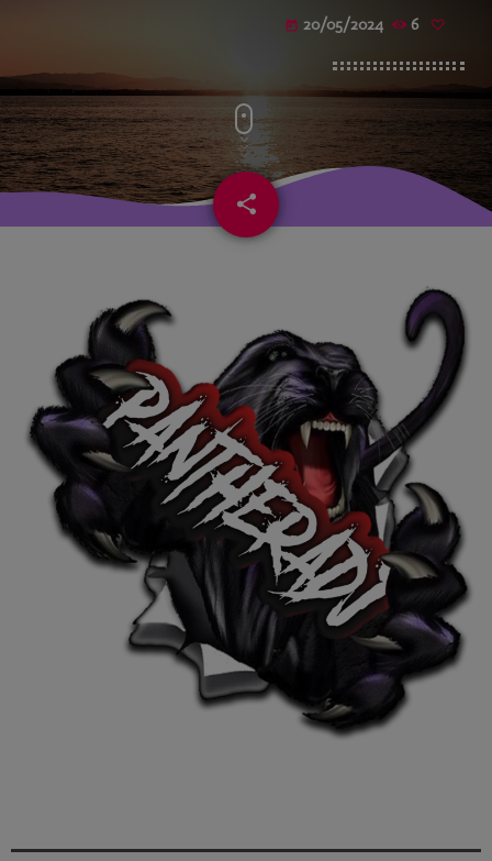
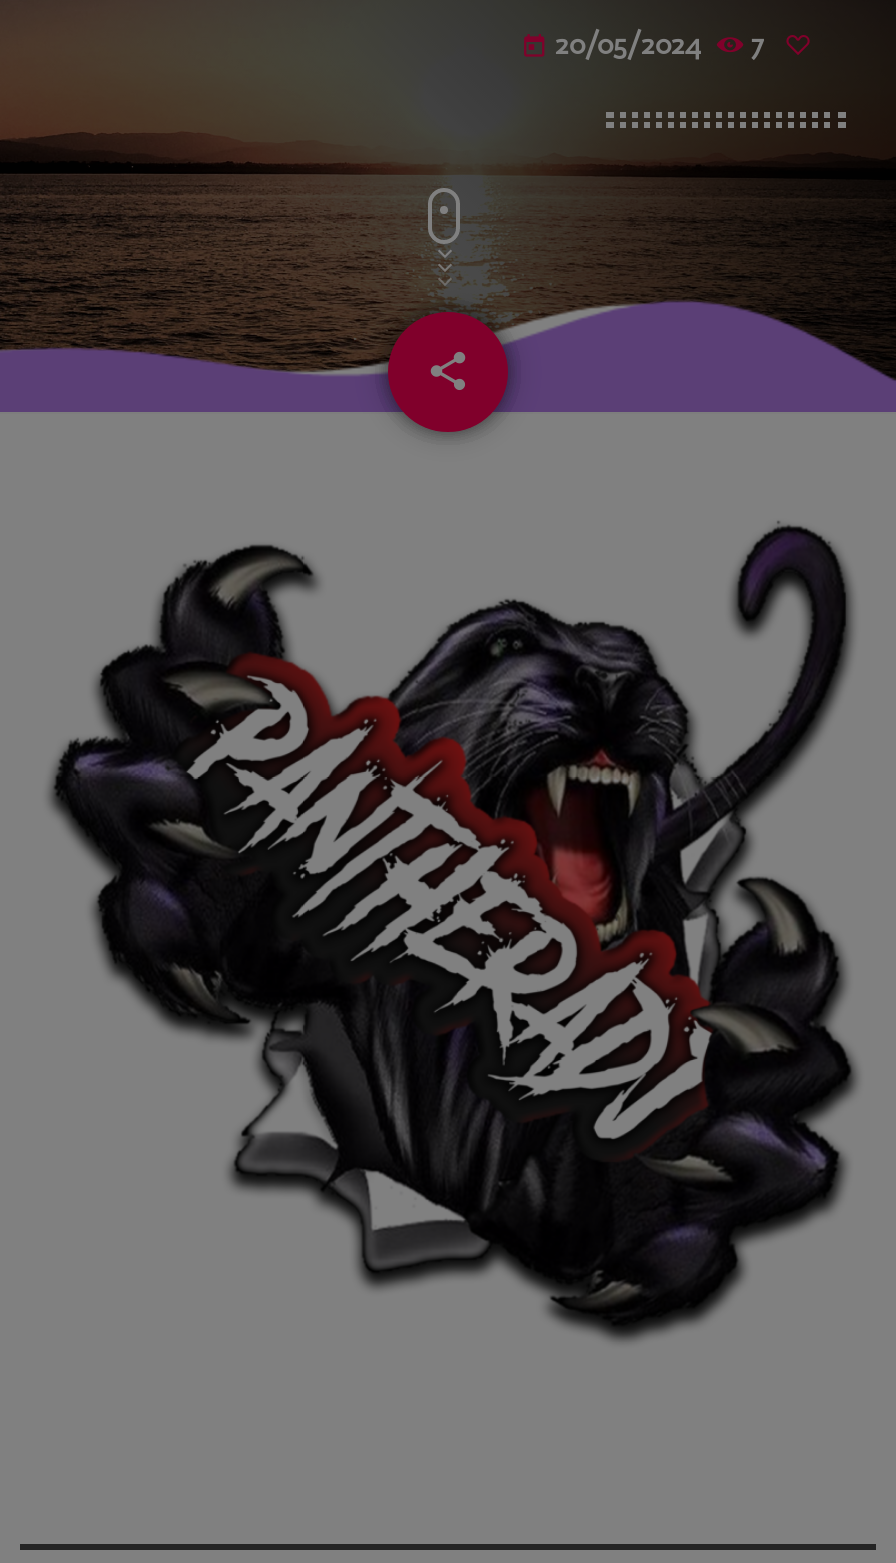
- 6
+ 7
